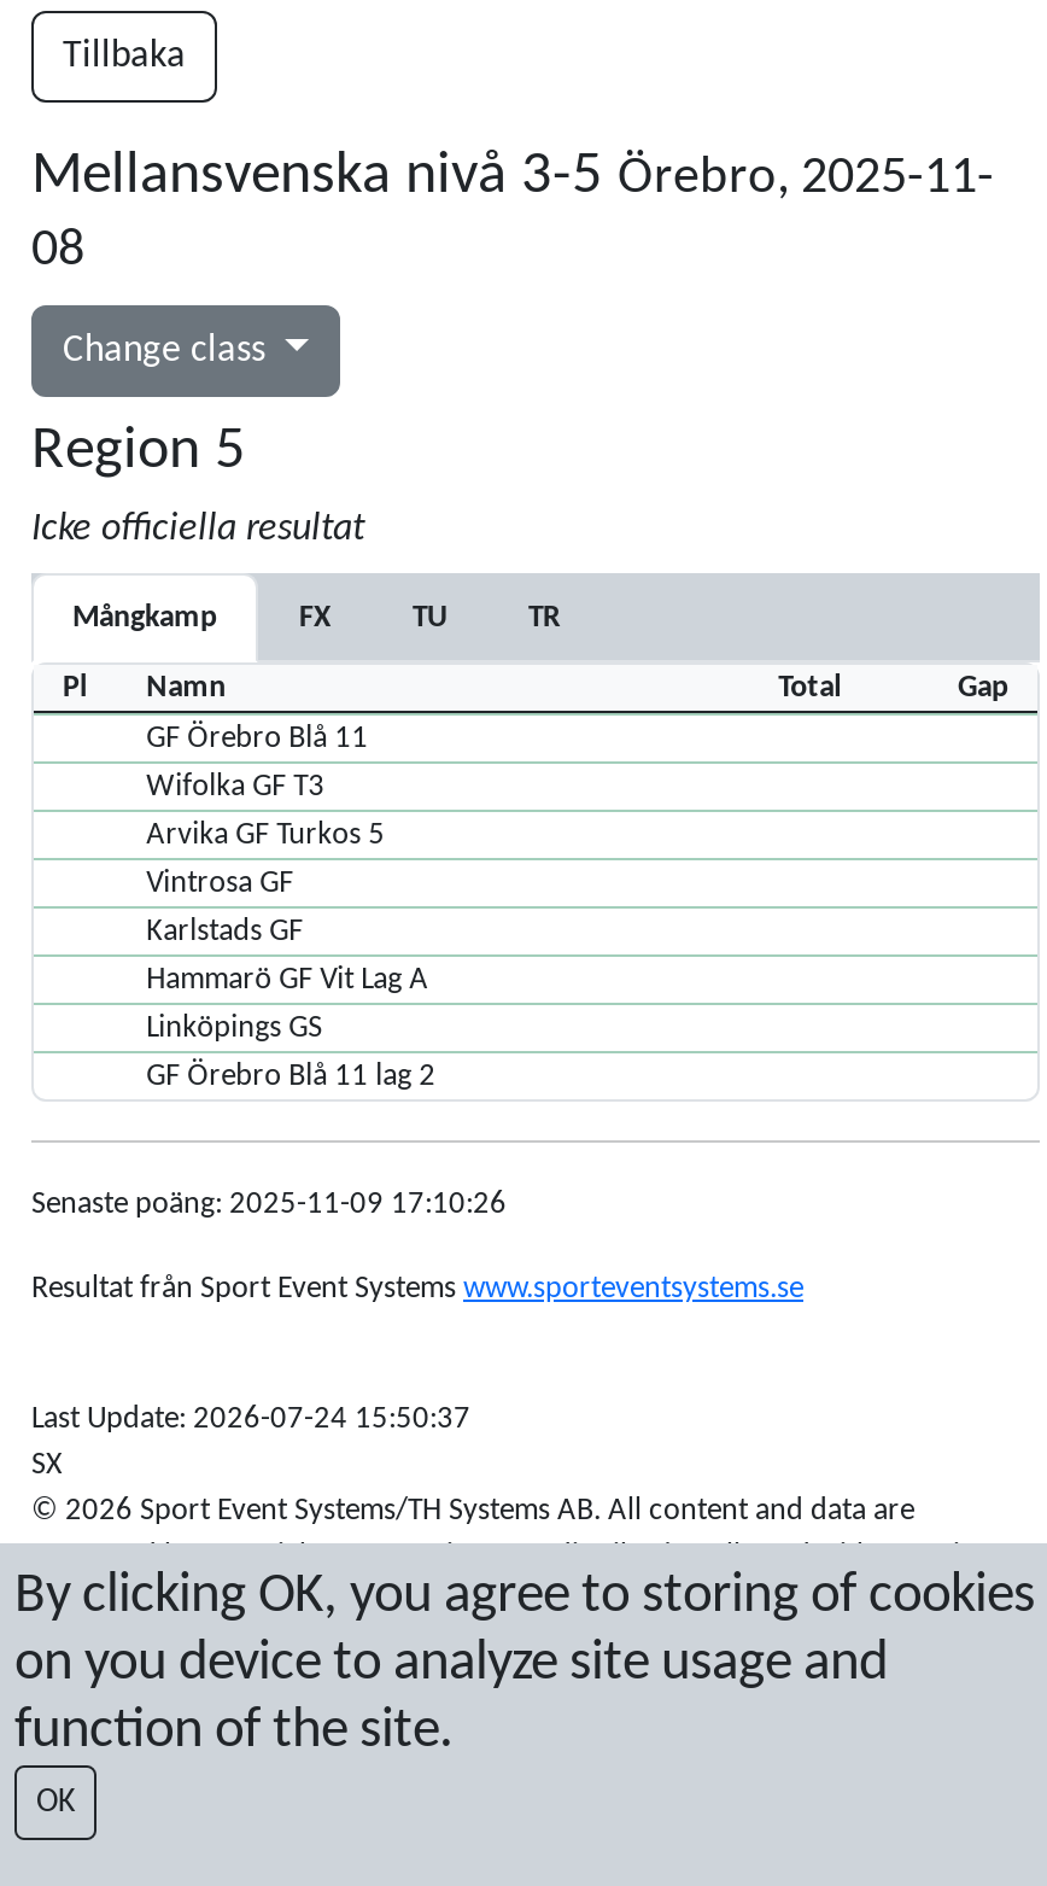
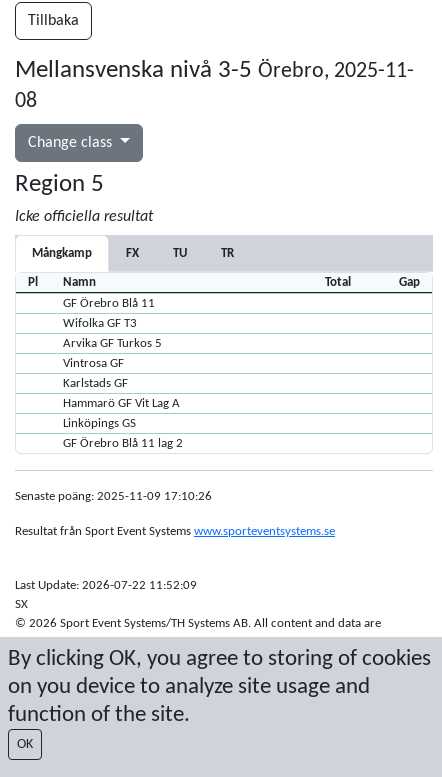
- Last Update: 2026-07-24 15:50:37
+ Last Update: 2026-07-22 11:52:09
